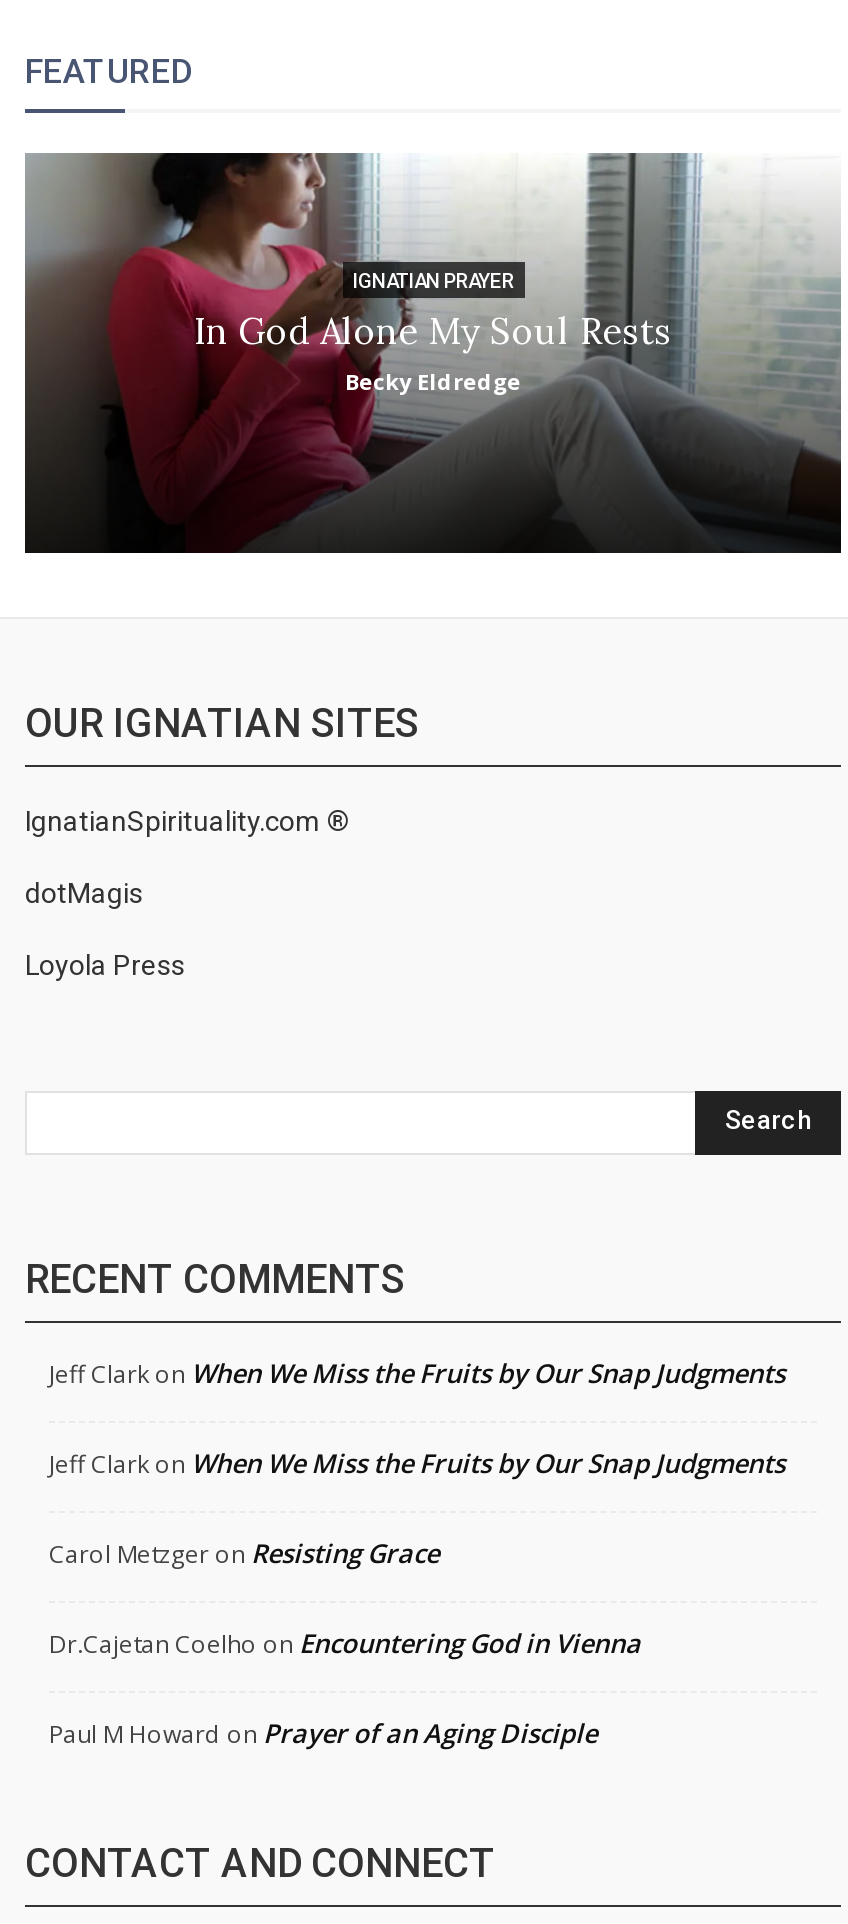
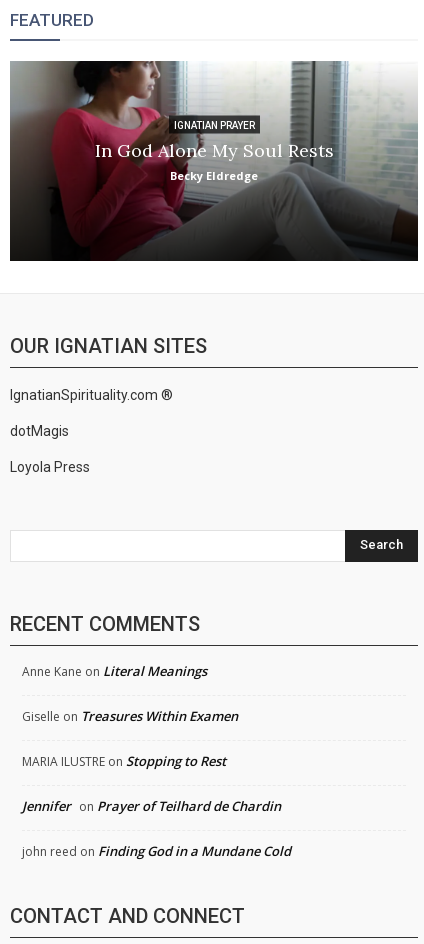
- Jeff Clark on When We Miss the Fruits by Our Snap Judgments
+ Anne Kane on Literal Meanings

- Jeff Clark on When We Miss the Fruits by Our Snap Judgments
+ Giselle on Treasures Within Examen

- Carol Metzger on Resisting Grace
+ MARIA ILUSTRE on Stopping to Rest

- Dr.Cajetan Coelho on Encountering God in Vienna
+ Jennifer on Prayer of Teilhard de Chardin

- Paul M Howard on Prayer of an Aging Disciple
+ john reed on Finding God in a Mundane Cold
